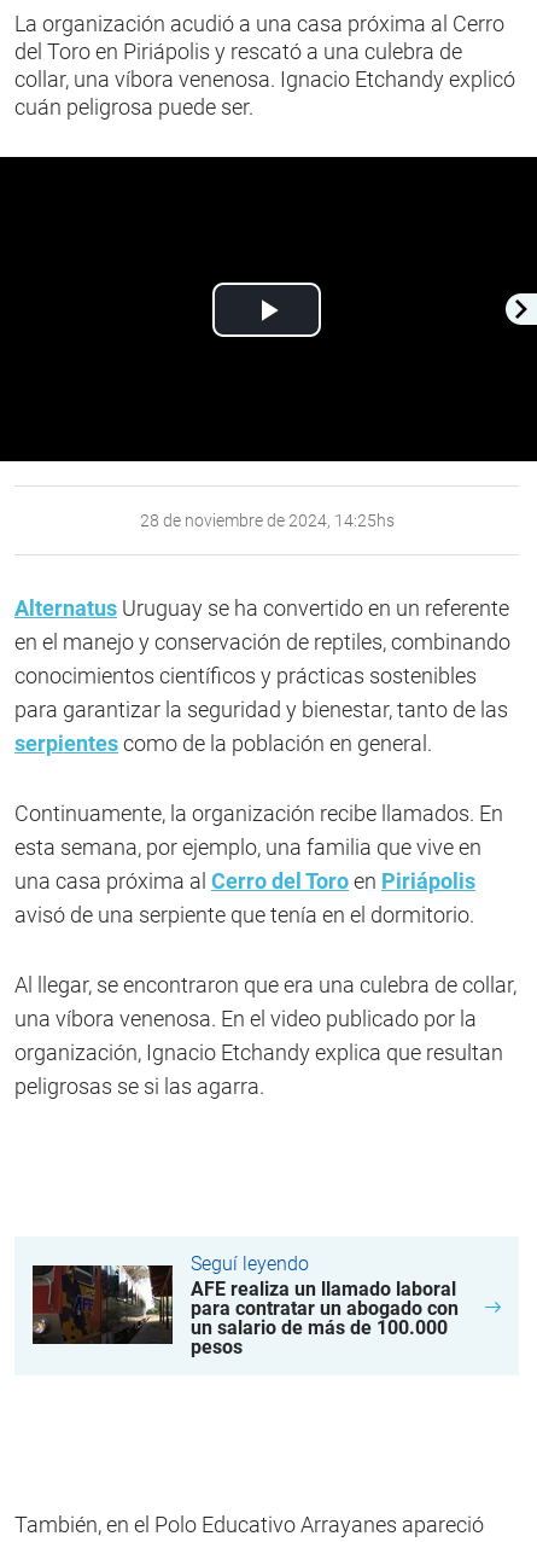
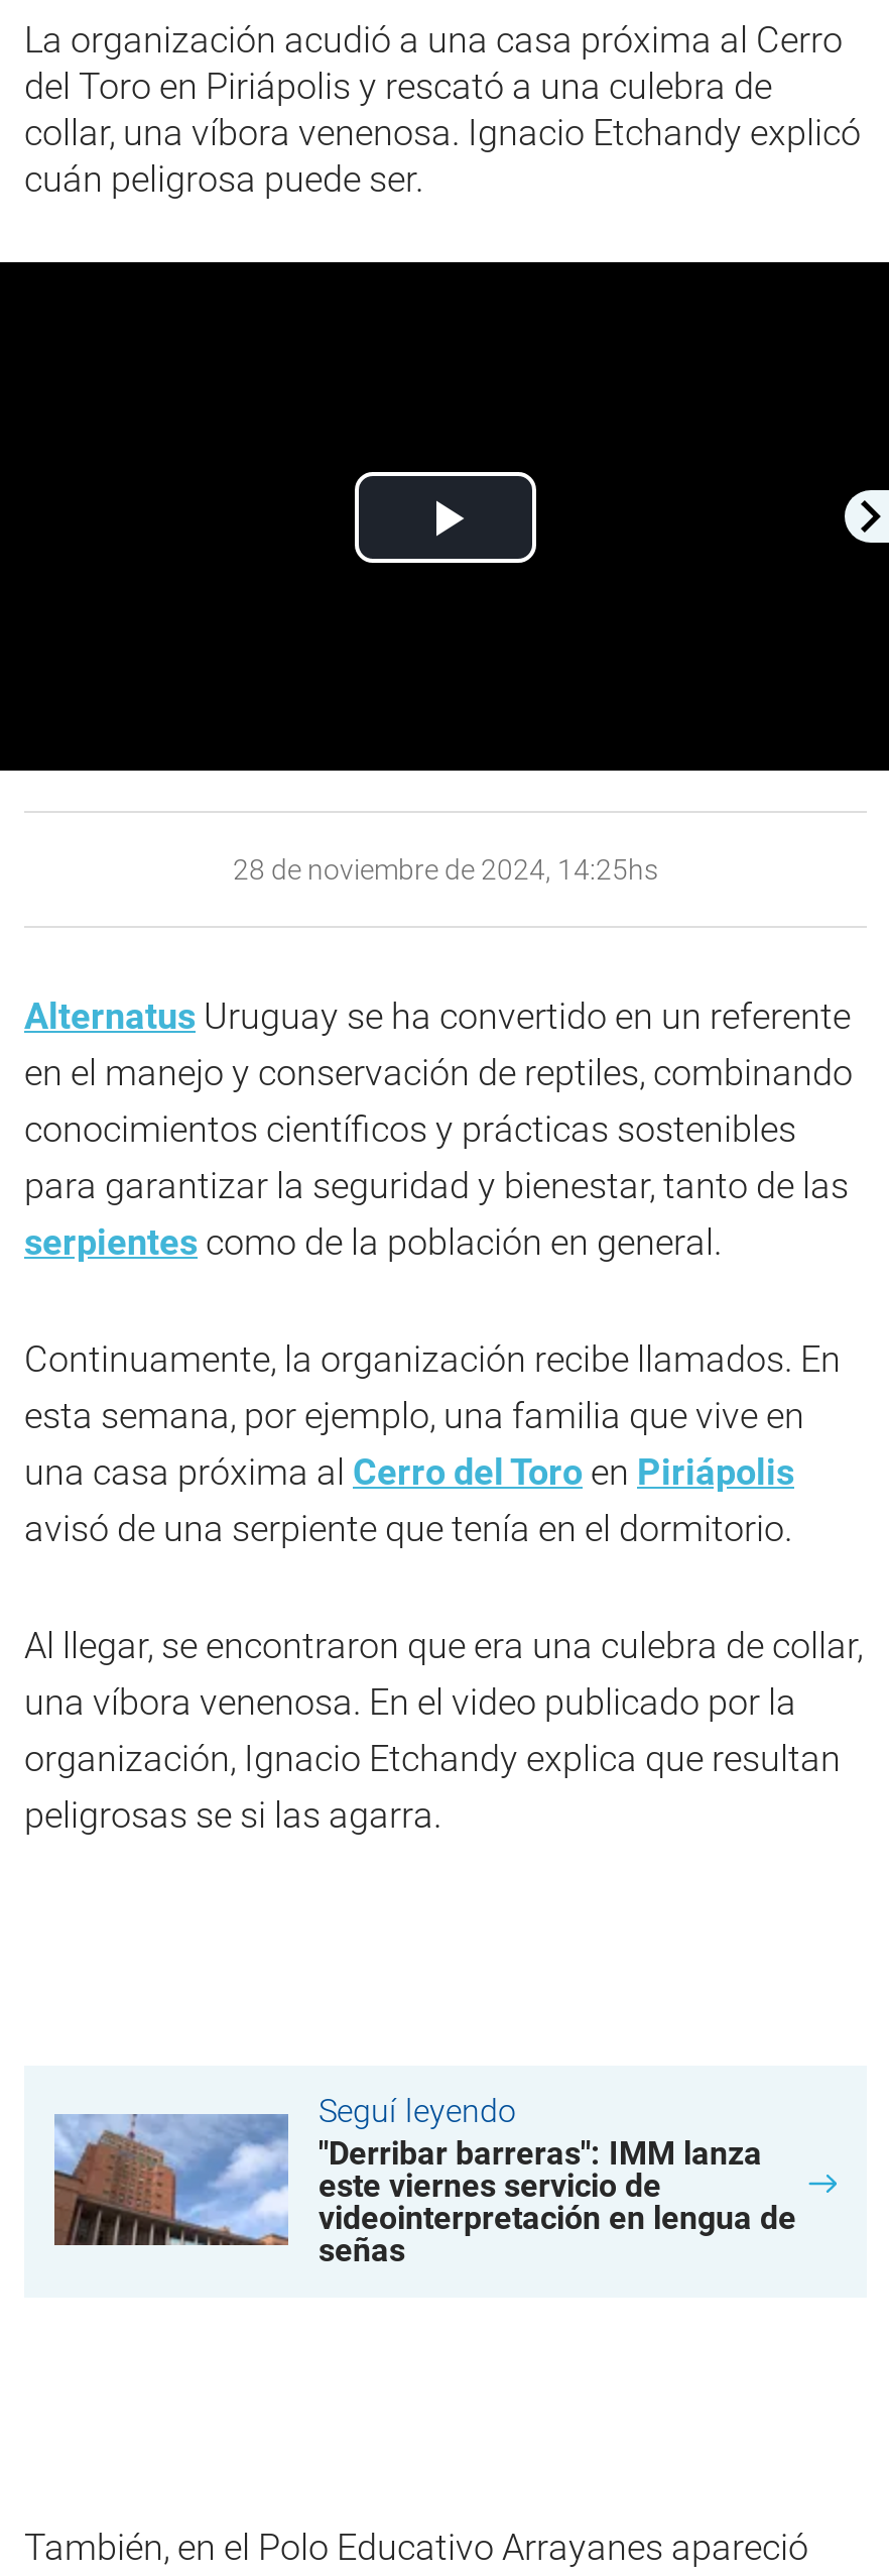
- [image]
- AFE realiza un llamado laboral
- para contratar un abogado con
- un salario de más de 100.000
- pesos
+ [image]
+ "Derribar barreras": IMM lanza
+ este viernes servicio de
+ videointerpretación en lengua de
+ señas
